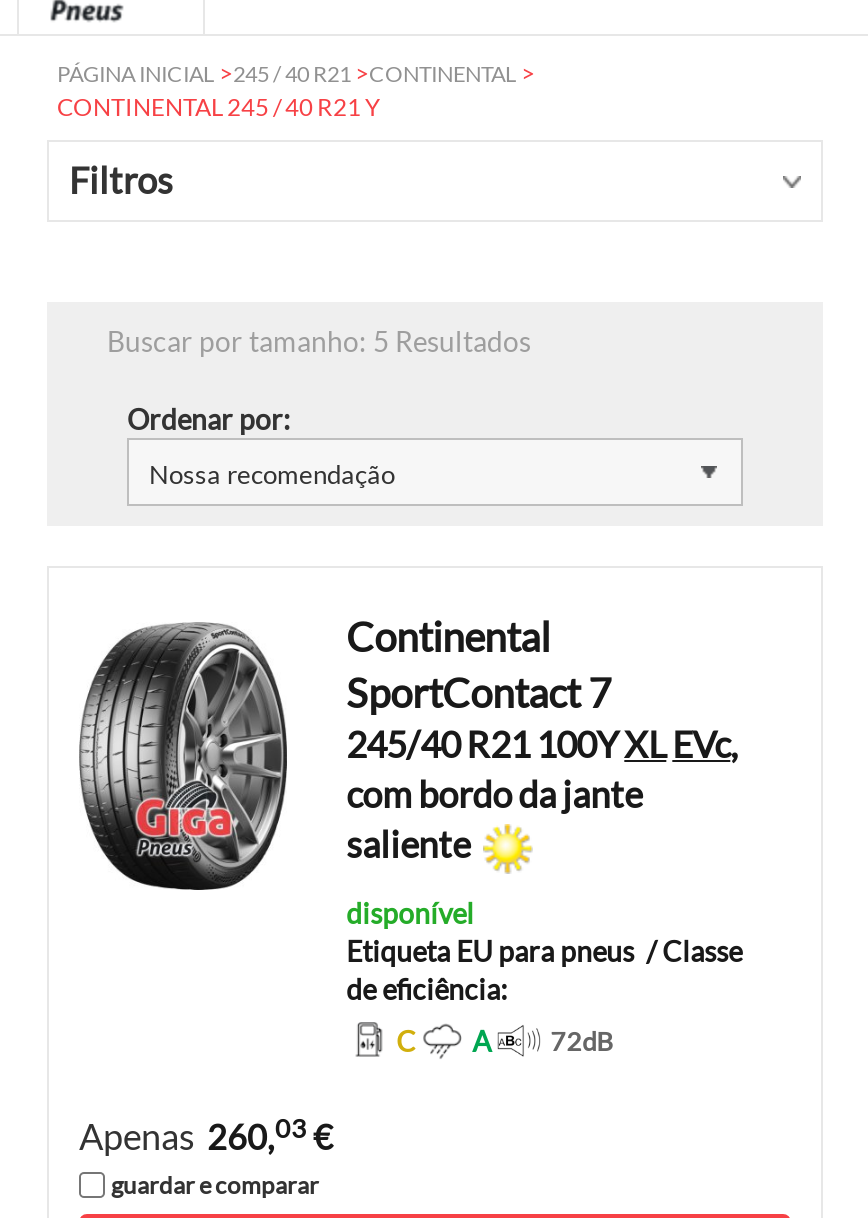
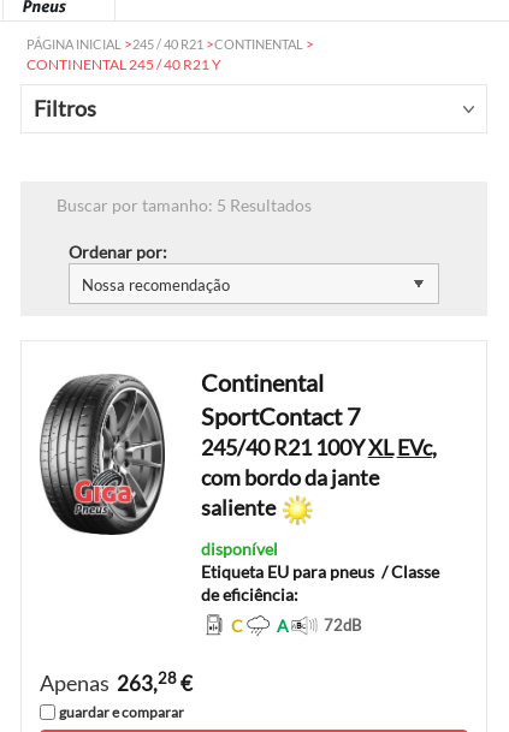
- Apenas 260,03€
+ Apenas 263,28€
